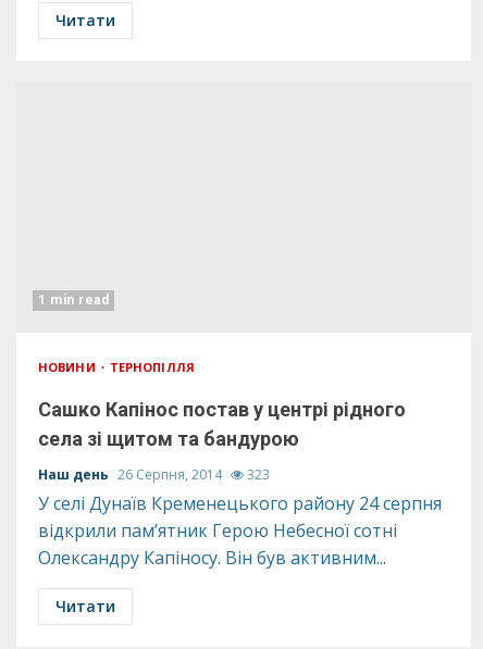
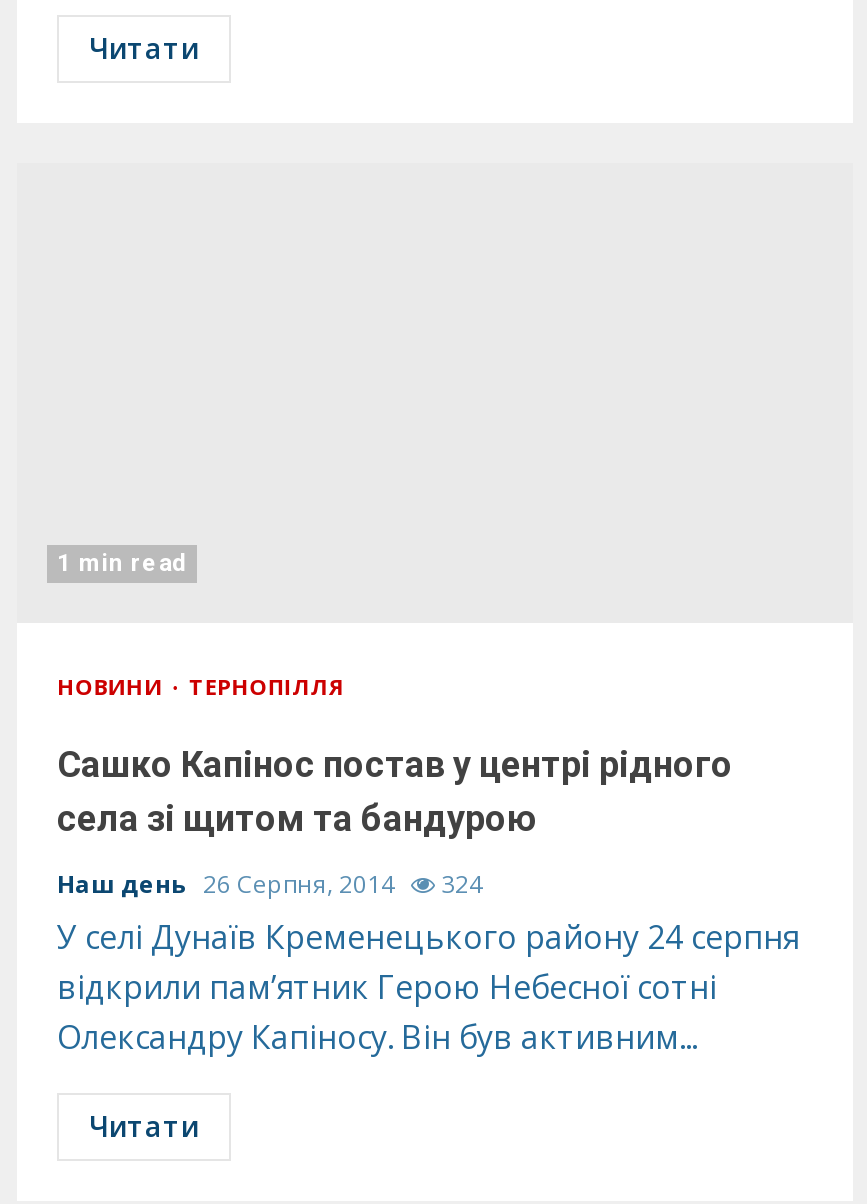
- Наш день 26 Серпня, 2014 323
+ Наш день 26 Серпня, 2014 324
